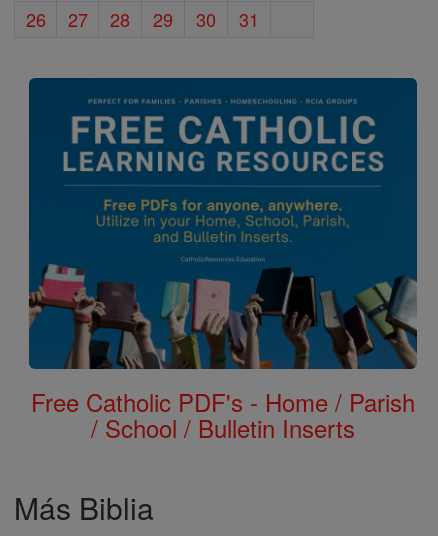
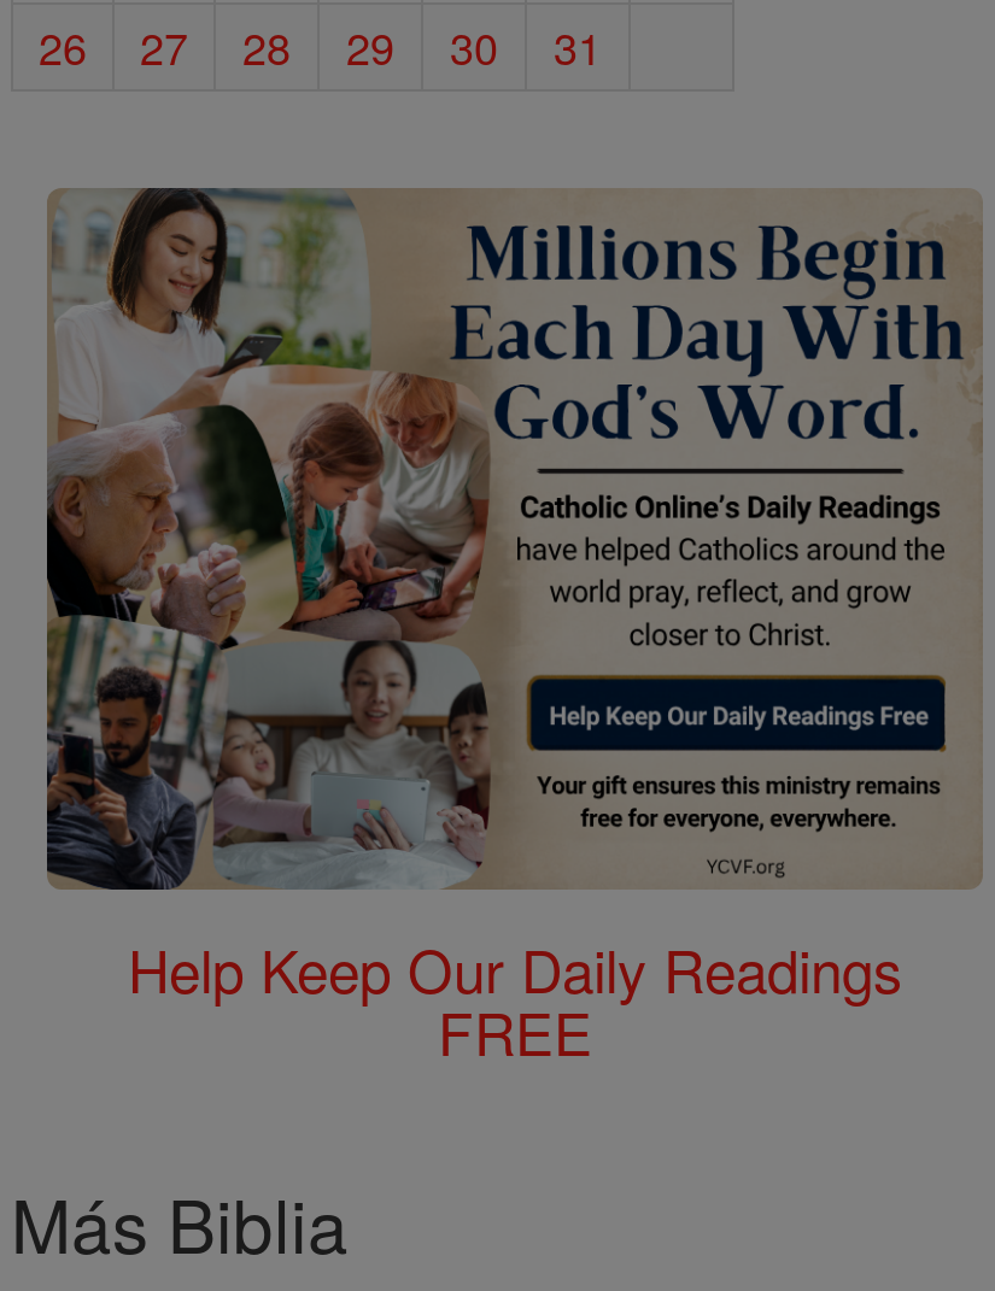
- [image]
- Free Catholic PDF's - Home / Parish
- / School / Bulletin Inserts
+ [image]
+ Help Keep Our Daily Readings
+ FREE
